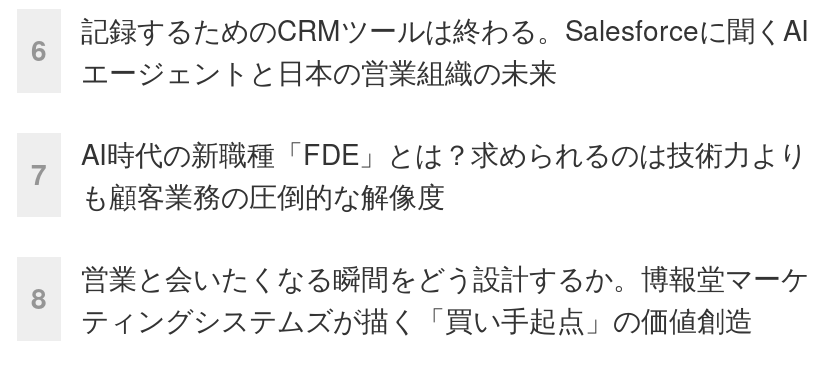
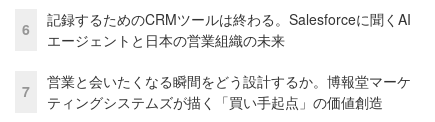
- AI時代の新職種「FDE」とは？求められるのは技術力より
- も顧客業務の圧倒的な解像度
- 8
